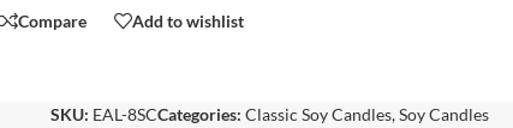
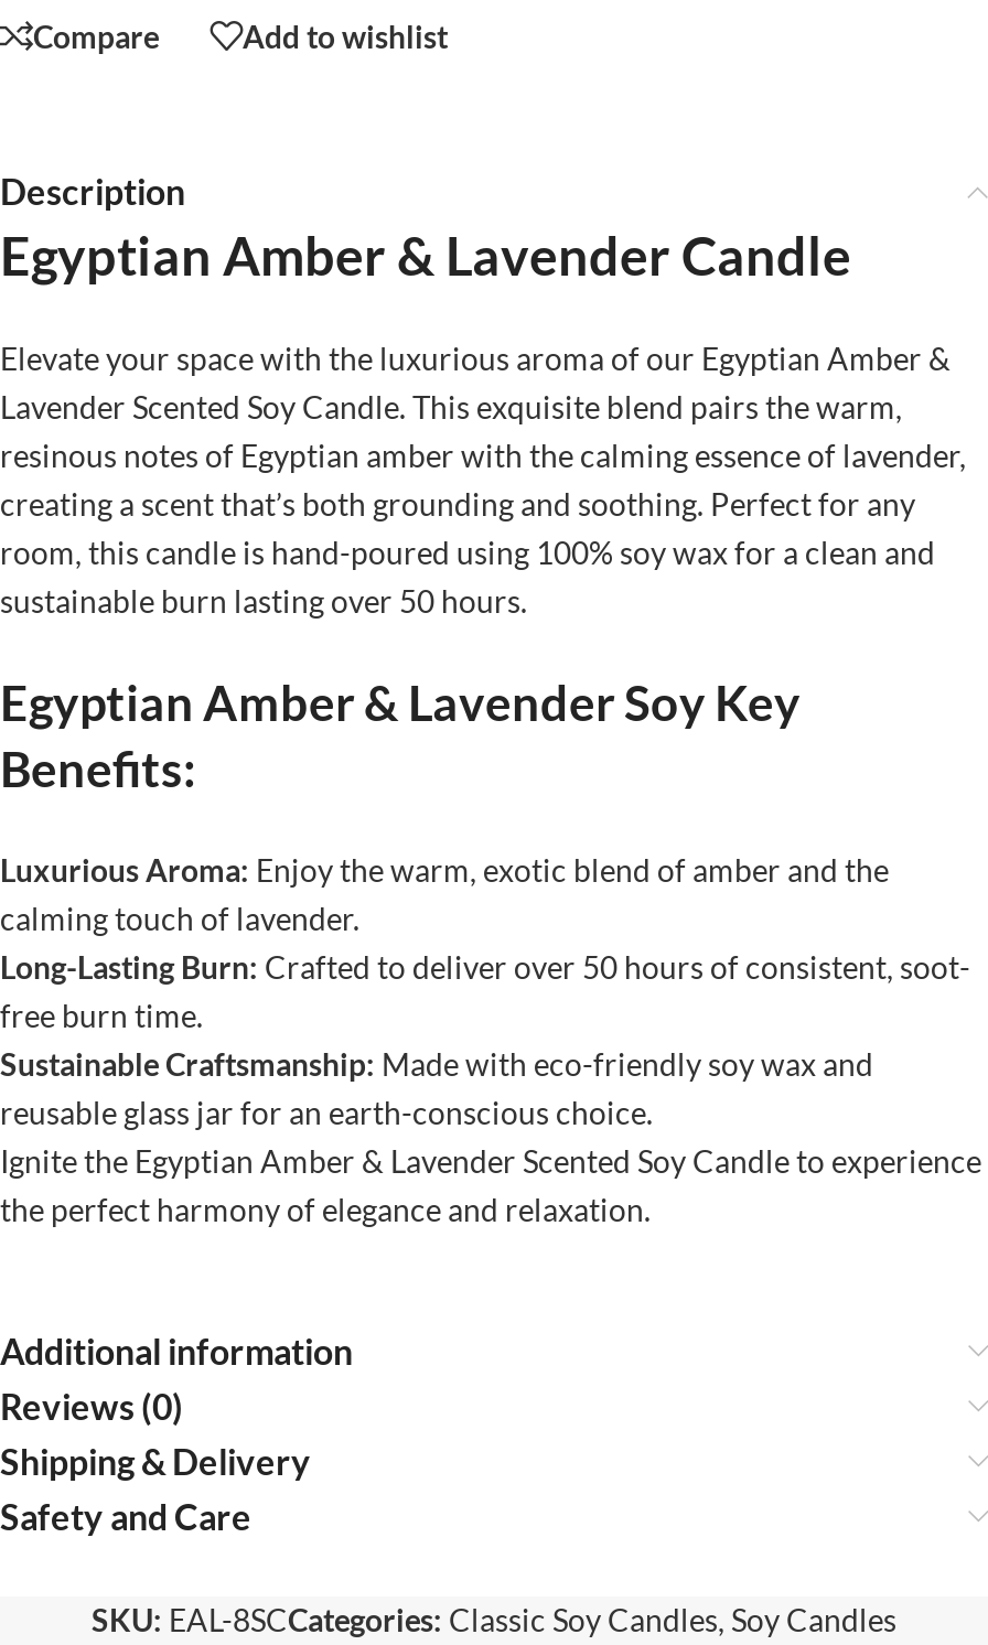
+ Description
+ Egyptian Amber & Lavender Candle
+ Elevate your space with the luxurious aroma of our Egyptian Amber &
+ Lavender Scented Soy Candle. This exquisite blend pairs the warm,
+ resinous notes of Egyptian amber with the calming essence of lavender,
+ creating a scent that’s both grounding and soothing. Perfect for any
+ room, this candle is hand-poured using 100% soy wax for a clean and
+ sustainable burn lasting over 50 hours.
+ Egyptian Amber & Lavender Soy Key
+ Benefits:
+ Luxurious Aroma: Enjoy the warm, exotic blend of amber and the
+ calming touch of lavender.
+ Long-Lasting Burn: Crafted to deliver over 50 hours of consistent, soot-
+ free burn time.
+ Sustainable Craftsmanship: Made with eco-friendly soy wax and
+ reusable glass jar for an earth-conscious choice.
+ Ignite the Egyptian Amber & Lavender Scented Soy Candle to experience
+ the perfect harmony of elegance and relaxation.
+ Additional information
+ Reviews (0)
+ Shipping & Delivery
+ Safety and Care
